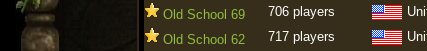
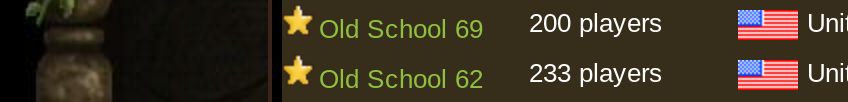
- Old School 69 706 players
+ Old School 69 200 players

- Old School 62 717 players
+ Old School 62 233 players
